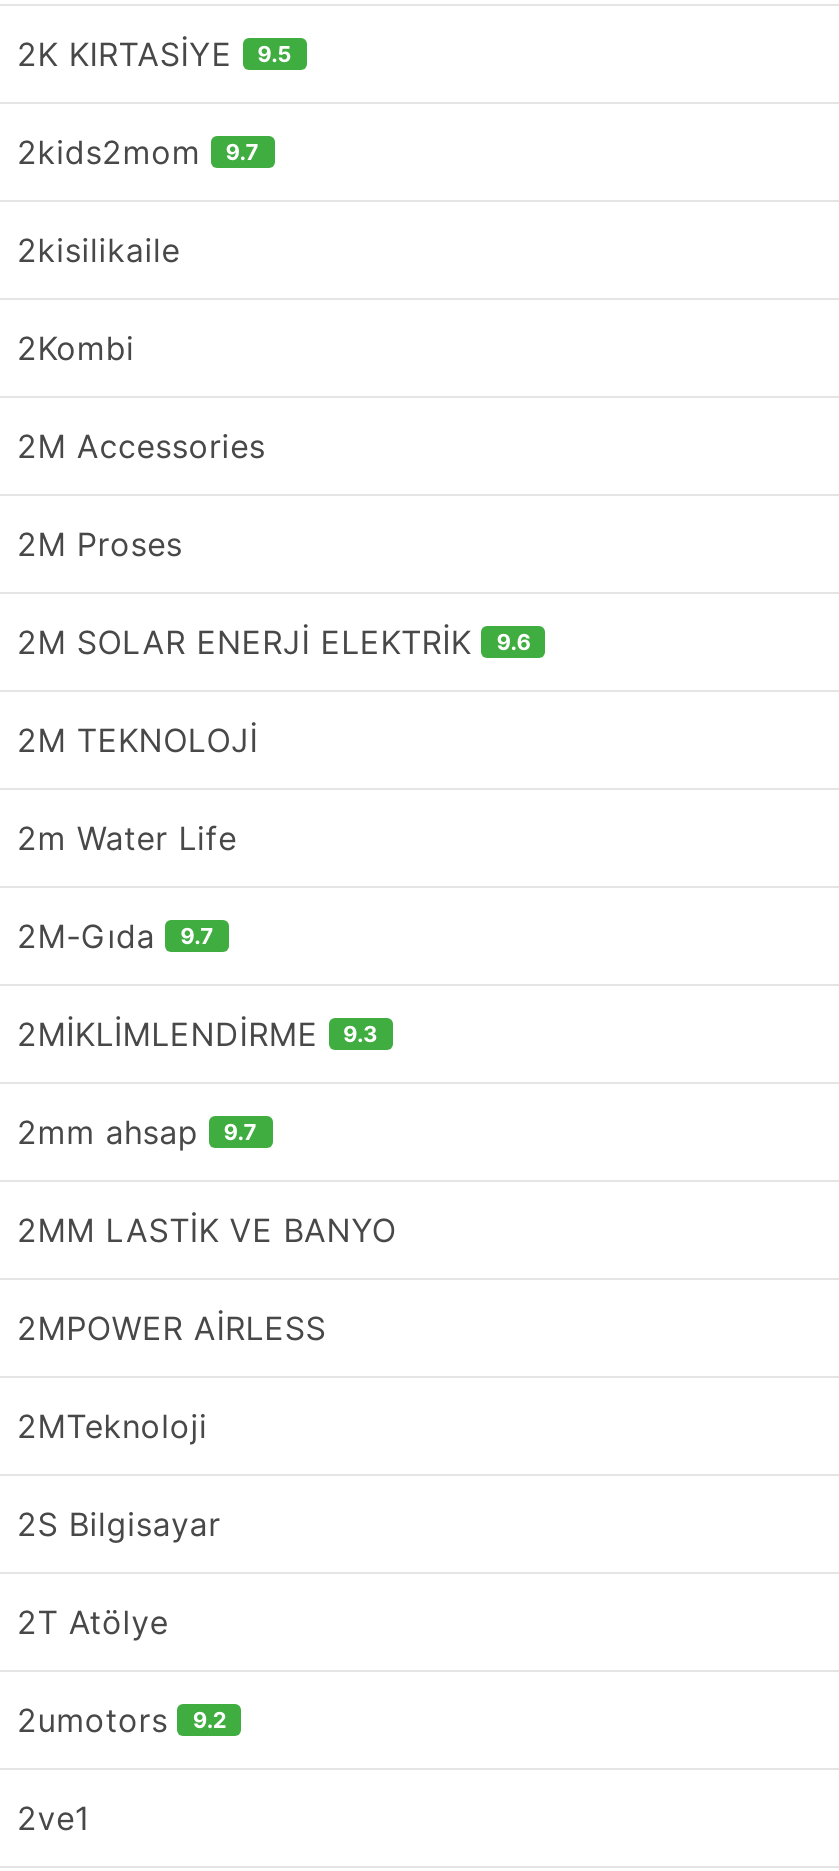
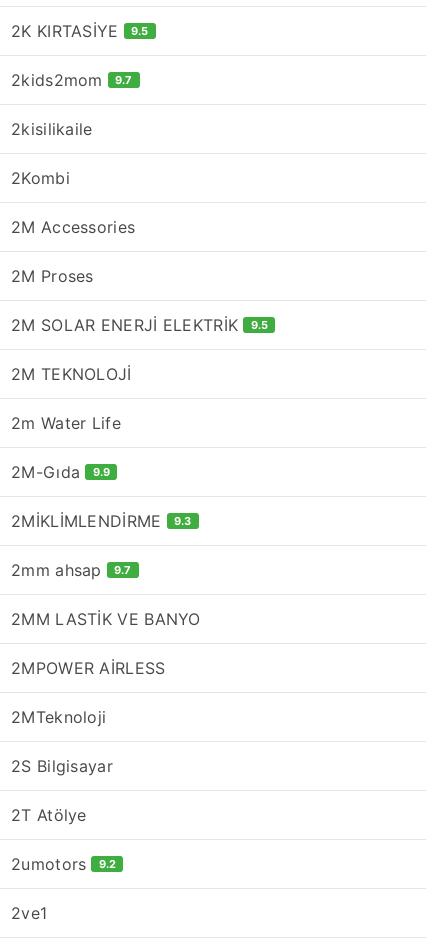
- 2M SOLAR ENERJİ ELEKTRİK 9.6
+ 2M SOLAR ENERJİ ELEKTRİK 9.5

- 2M-Gıda 9.7
+ 2M-Gıda 9.9
